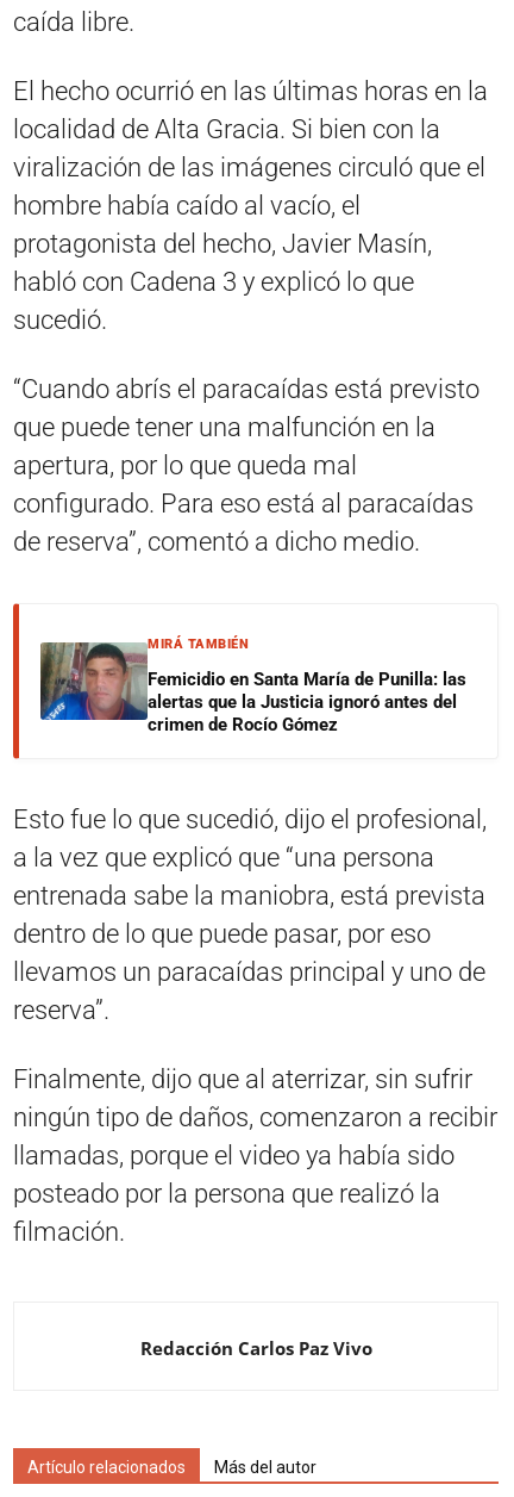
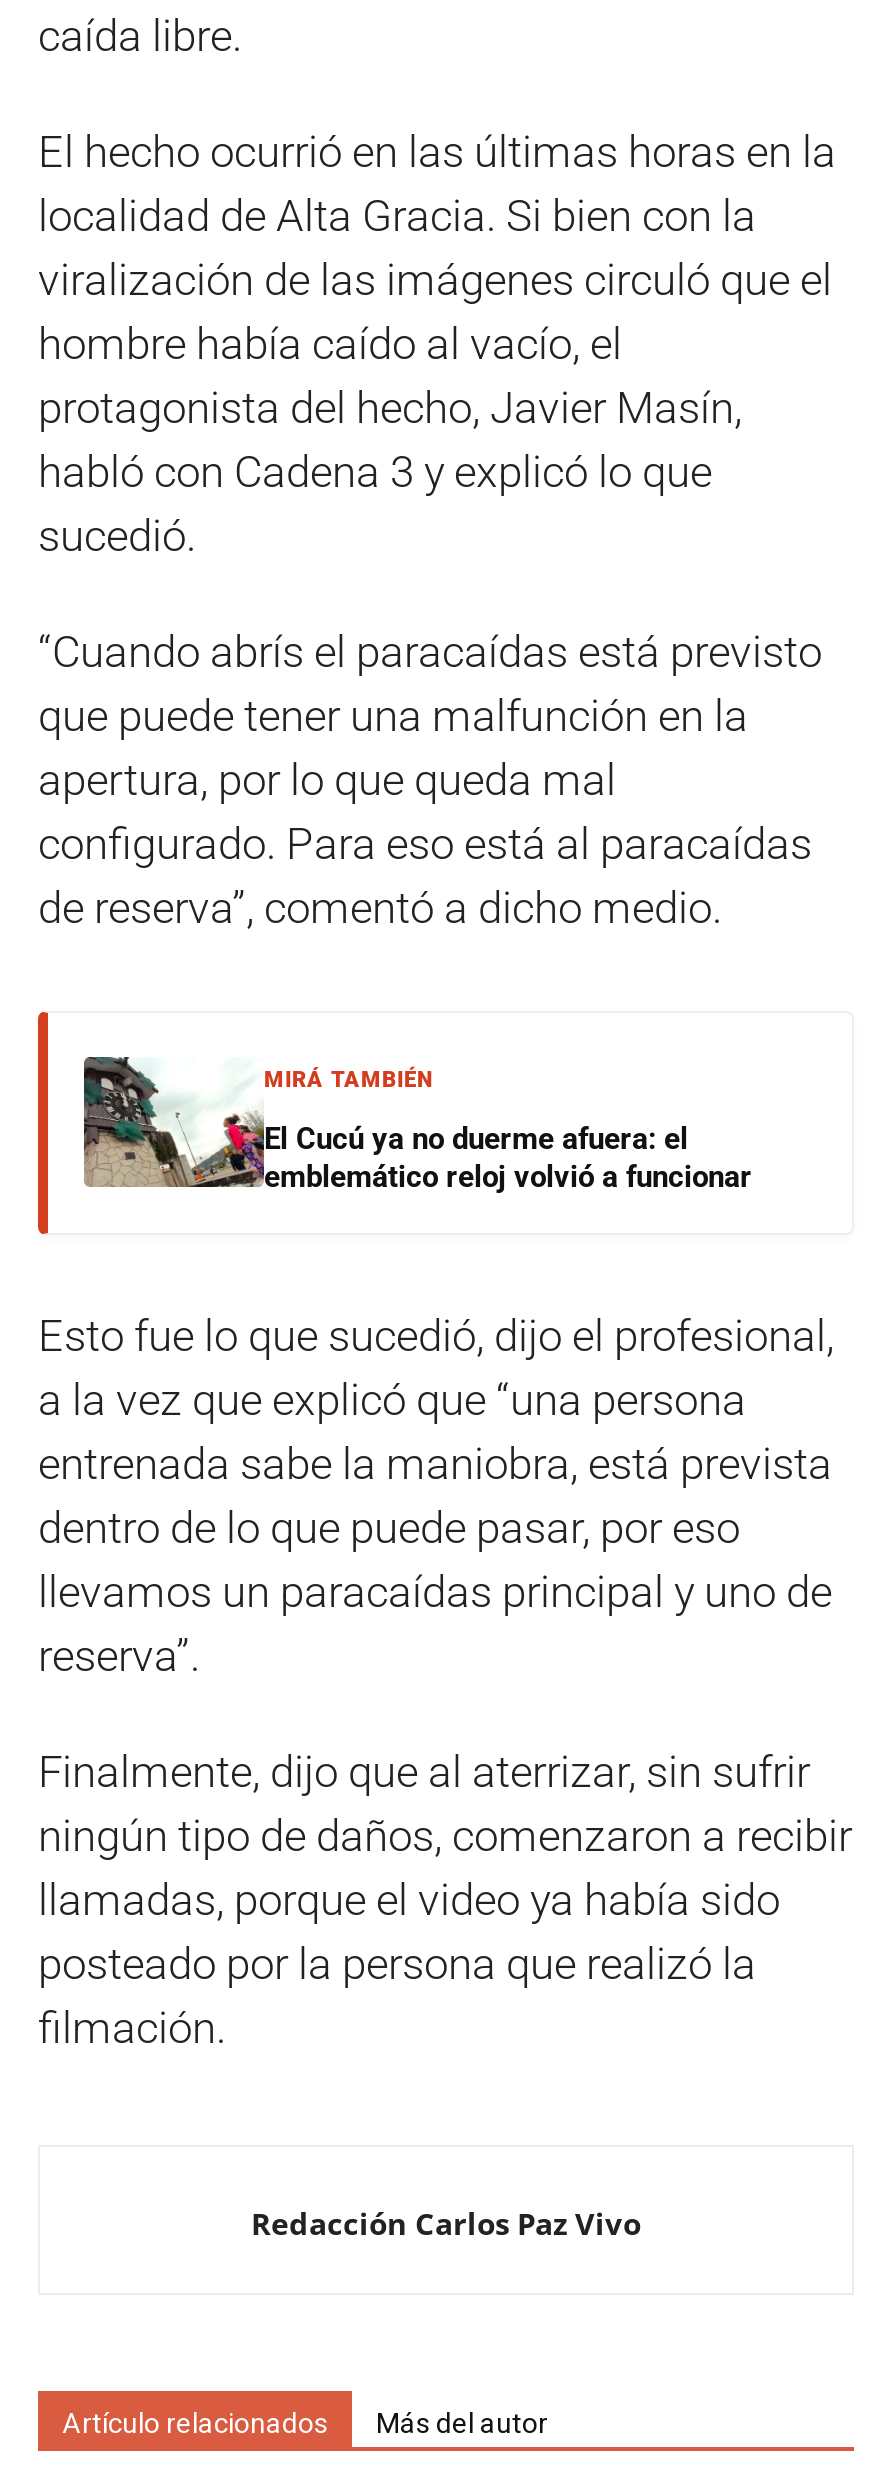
- [image]
- Femicidio en Santa María de Punilla: las
- alertas que la Justicia ignoró antes del
- crimen de Rocío Gómez
+ [image]
+ El Cucú ya no duerme afuera: el
+ emblemático reloj volvió a funcionar
